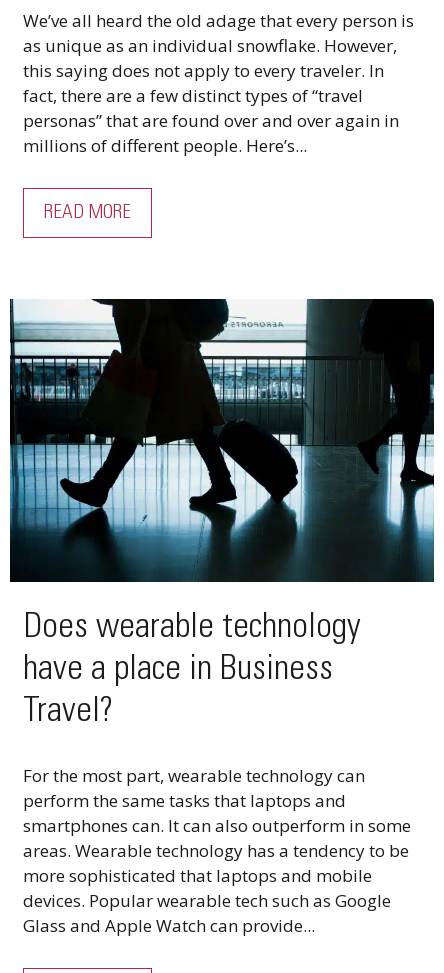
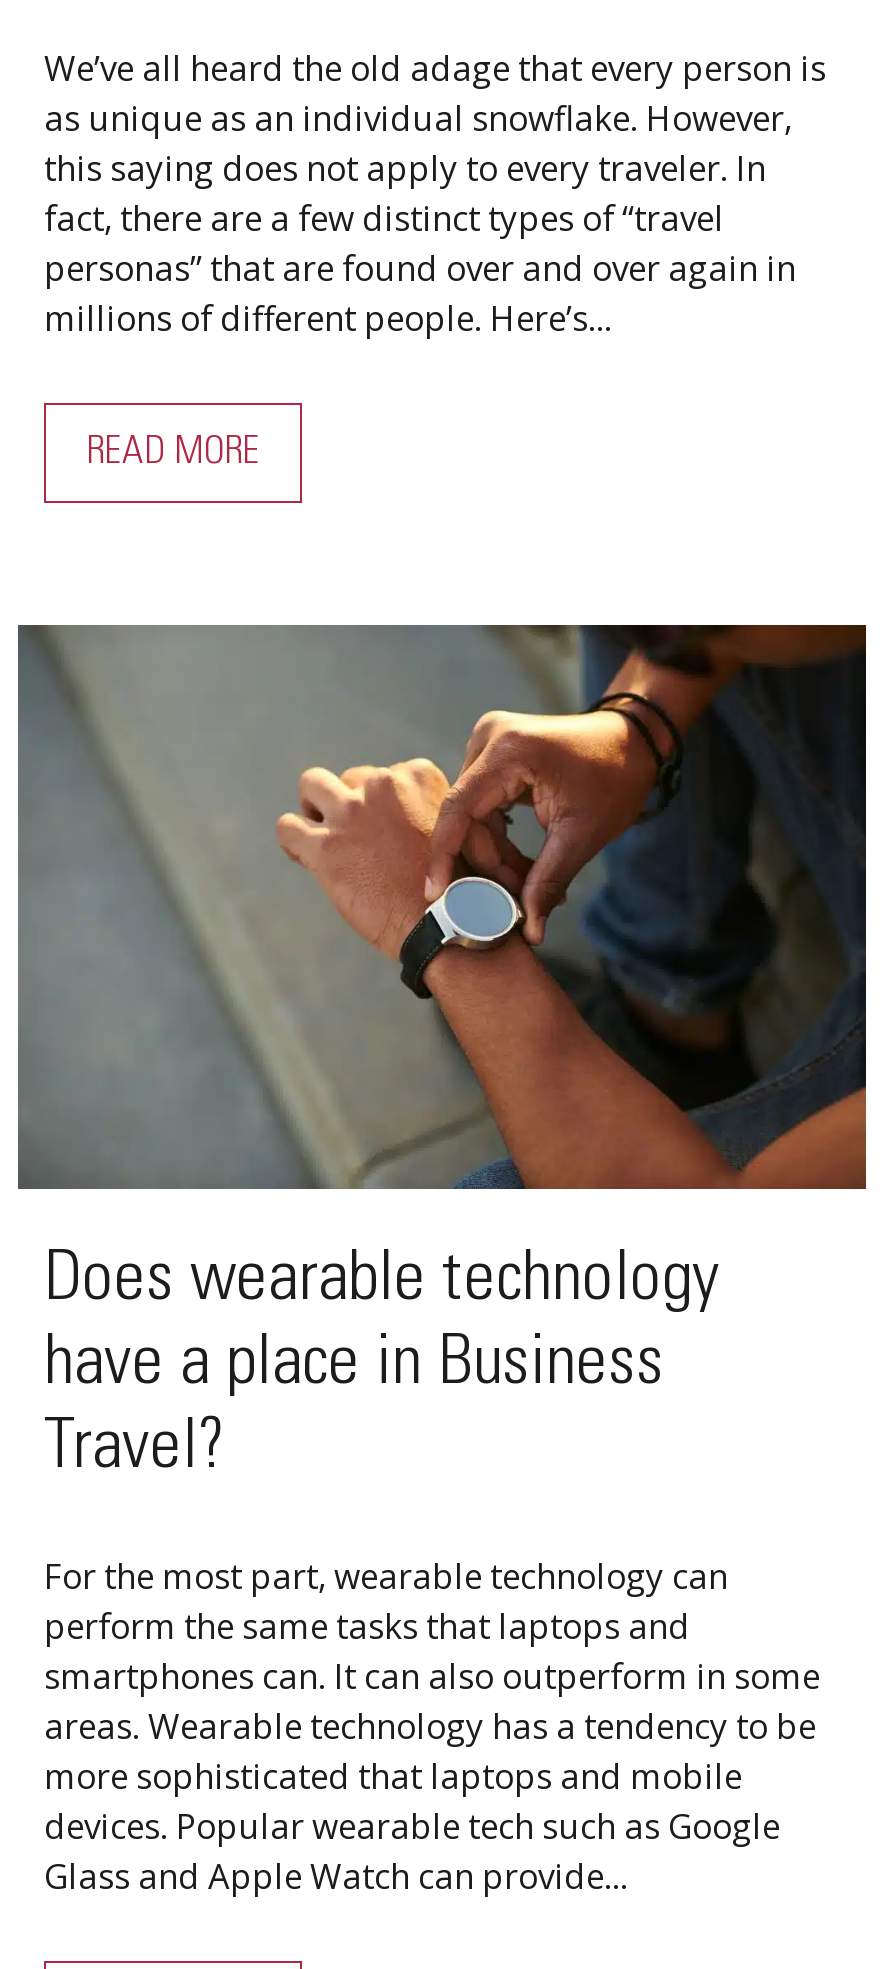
- [image]
+ [image]
